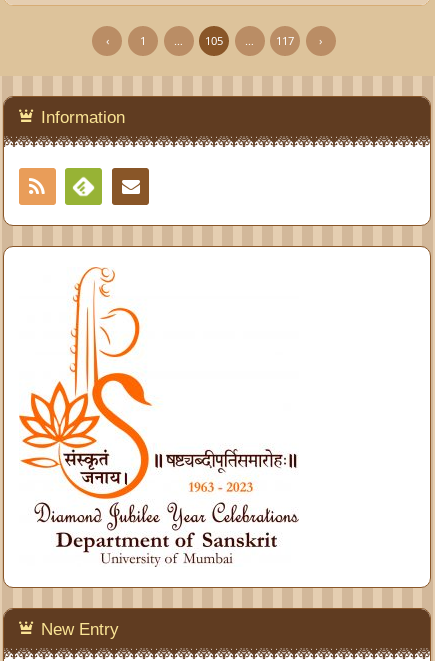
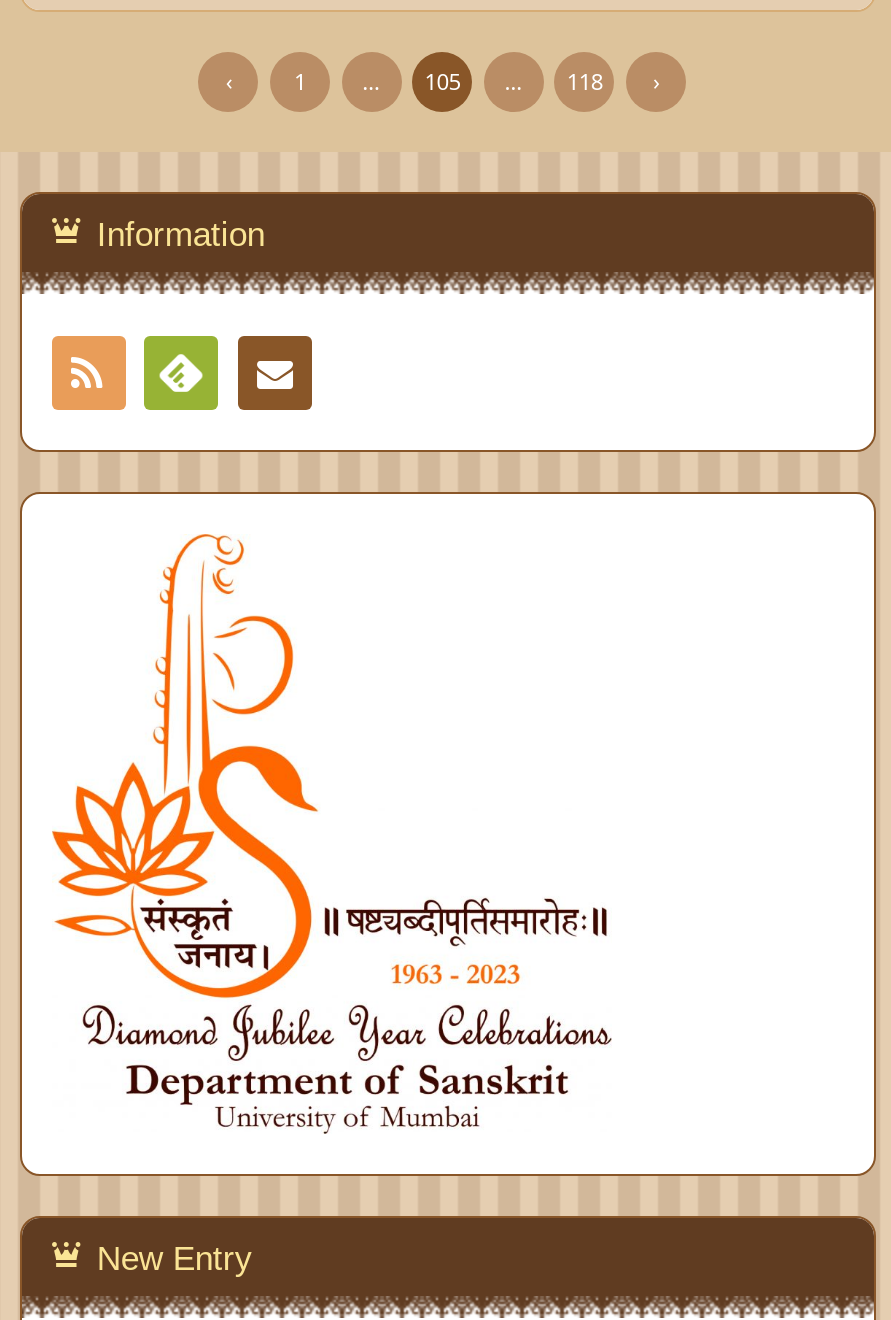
- 117
+ 118
